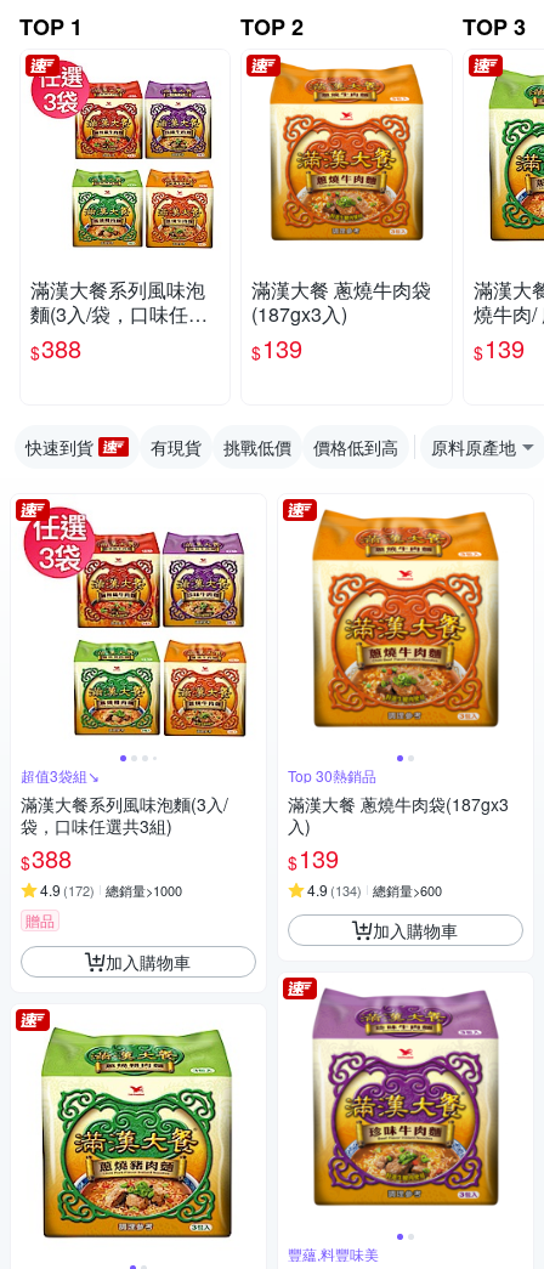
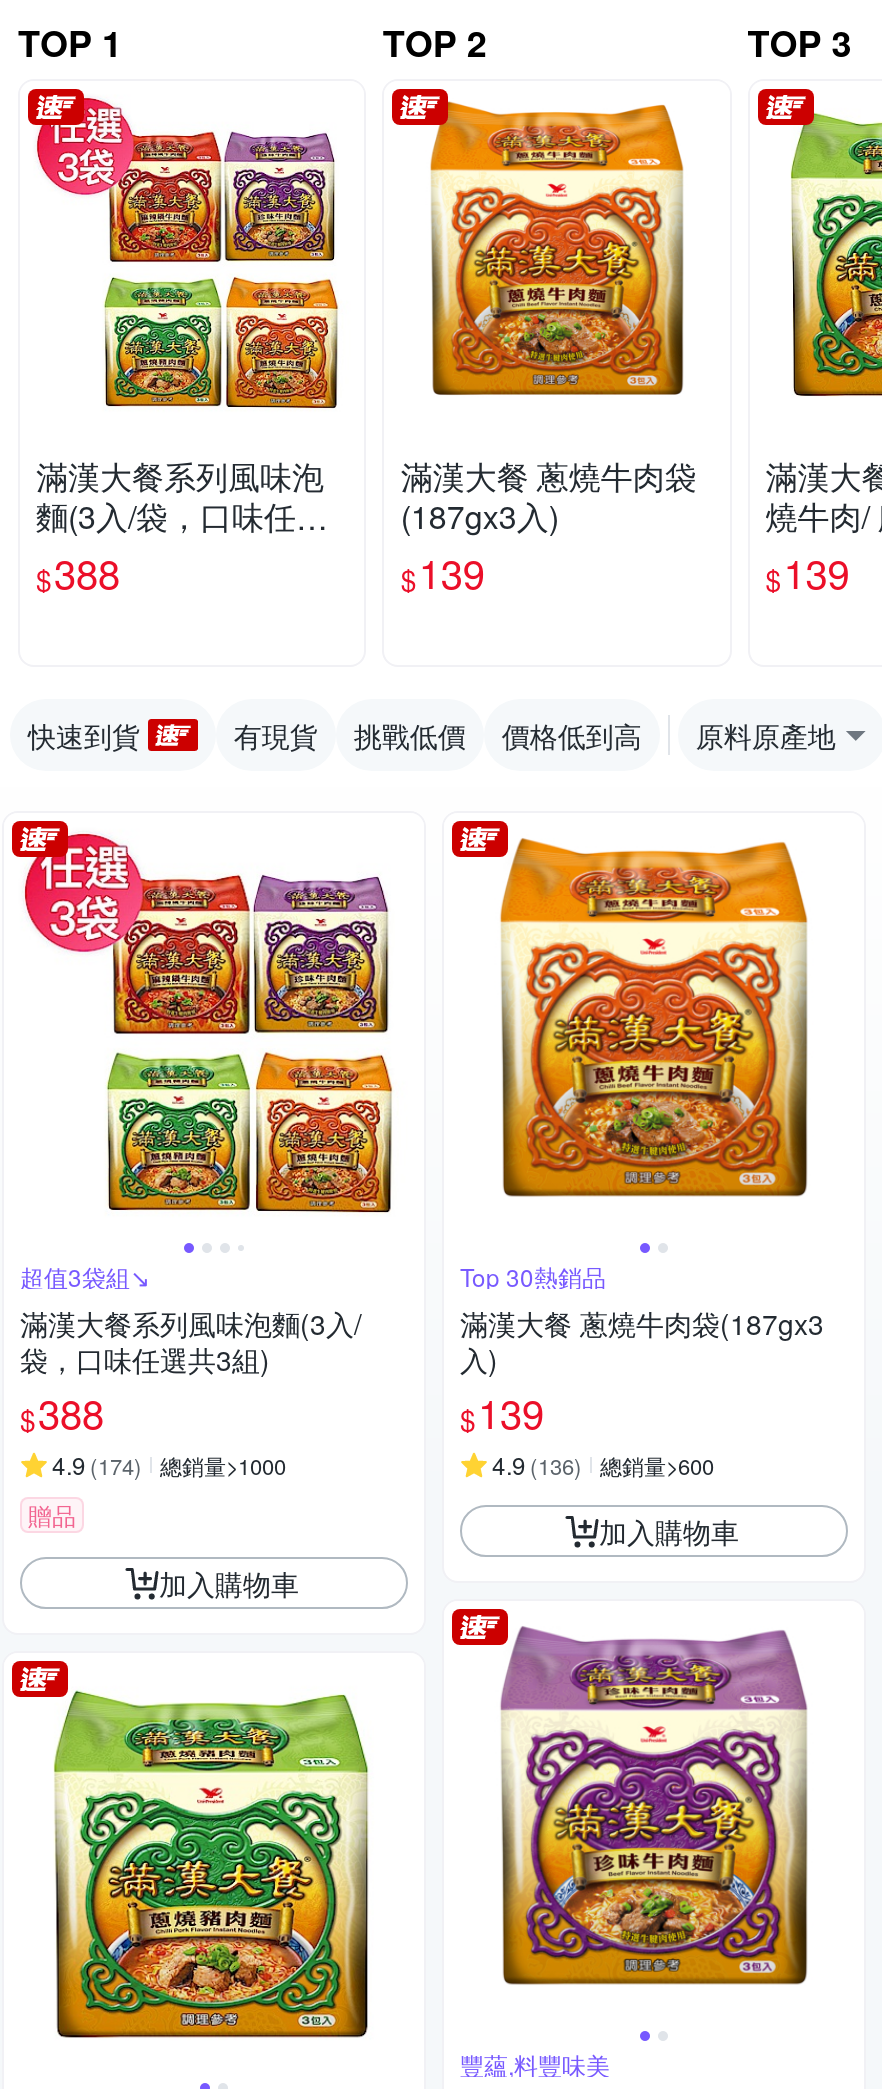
- 4.9 (172) 總銷量>1000
+ 4.9 (174) 總銷量>1000

- 4.9 (134) 總銷量>600
+ 4.9 (136) 總銷量>600
